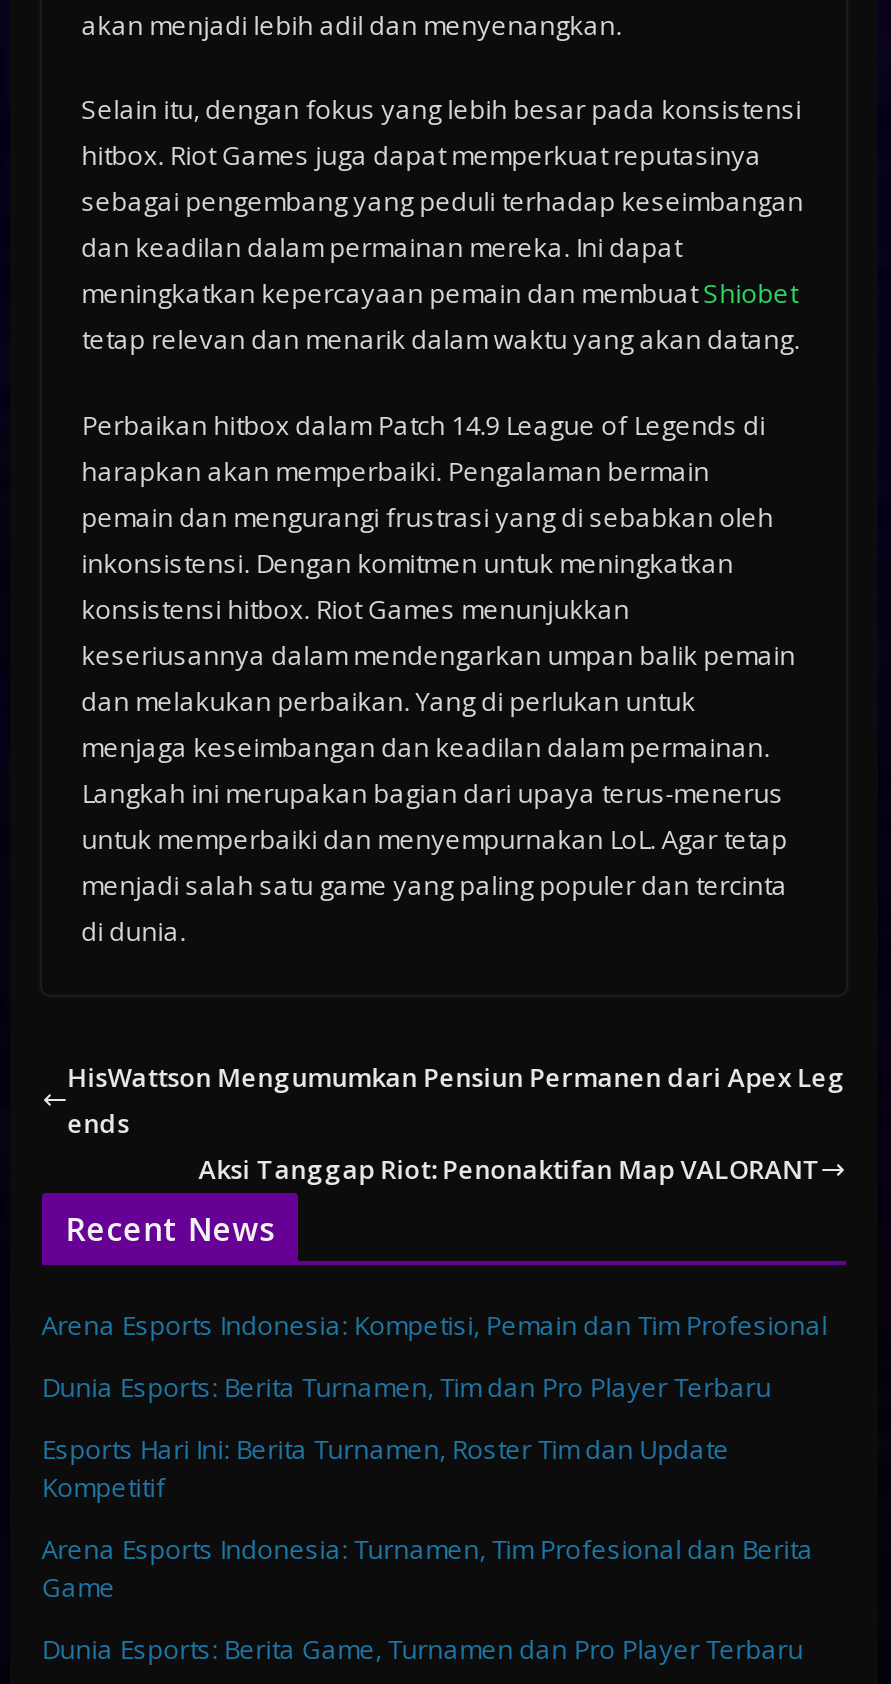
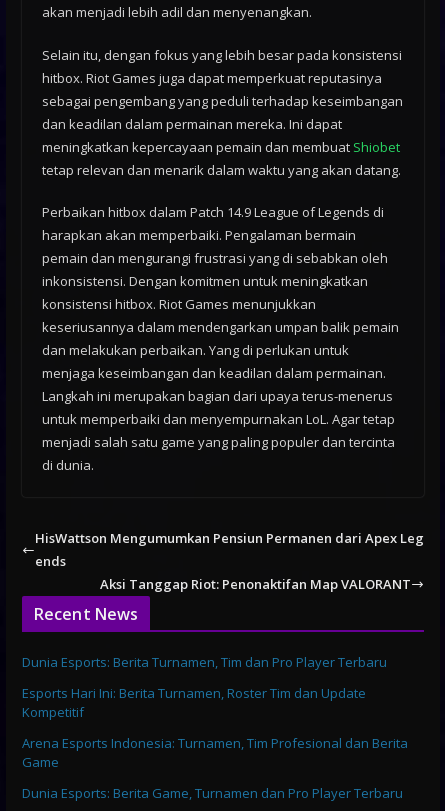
- Arena Esports Indonesia: Kompetisi, Pemain dan Tim Profesional
